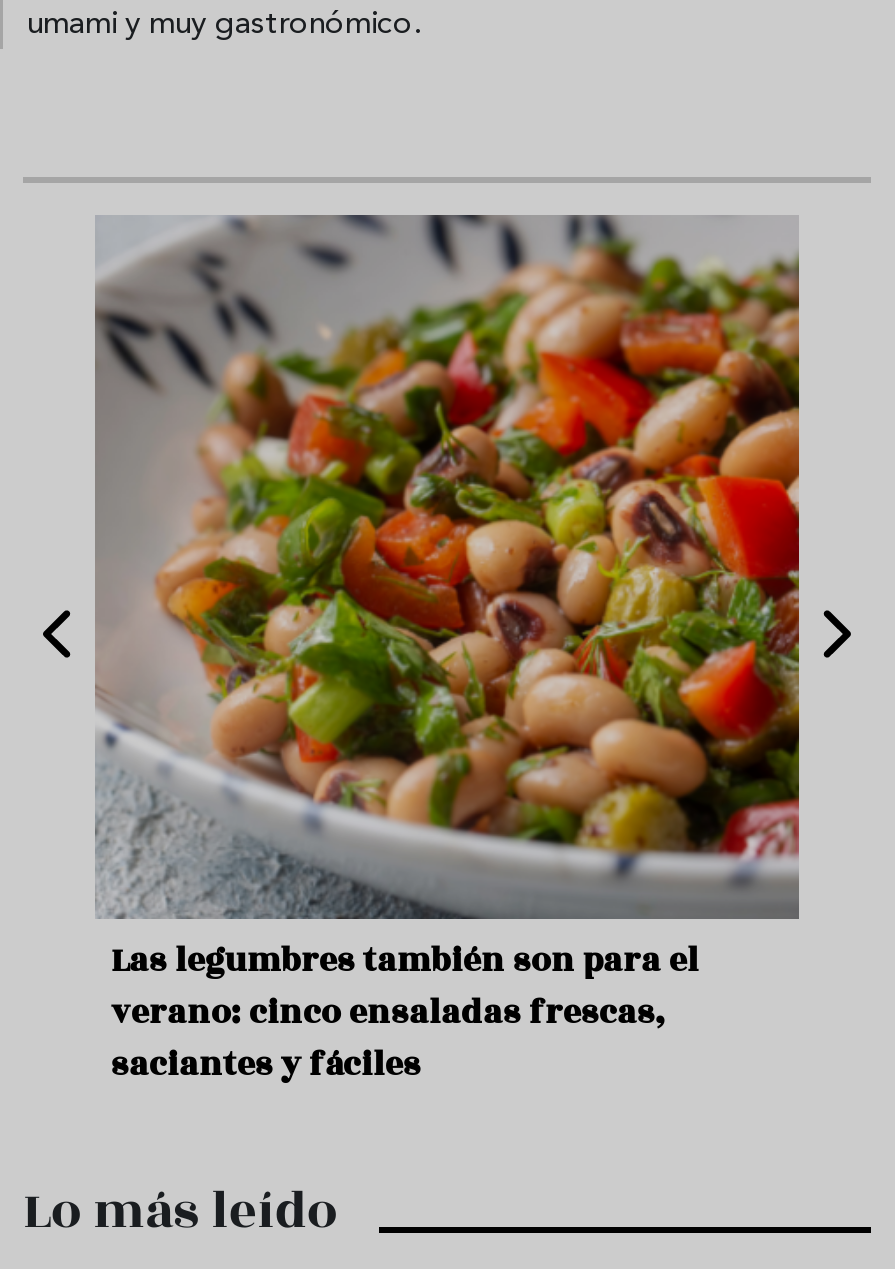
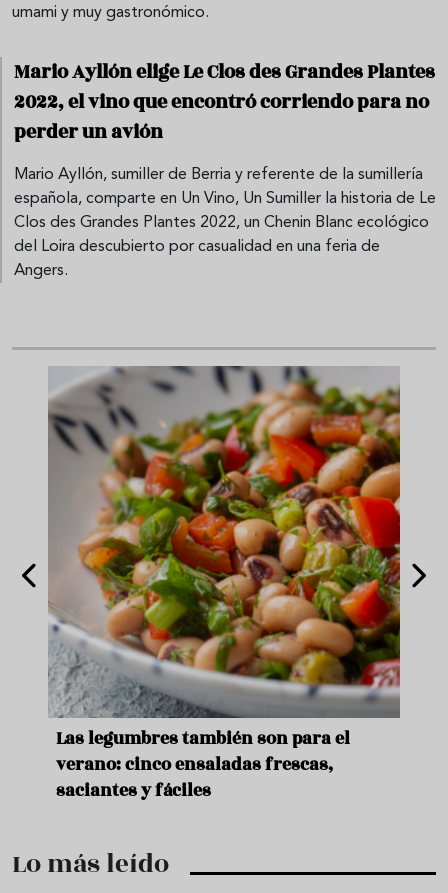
+ Mario Ayllón elige Le Clos des Grandes Plantes
+ 2022, el vino que encontró corriendo para no
+ perder un avión
+ Mario Ayllón, sumiller de Berria y referente de la sumillería
+ española, comparte en Un Vino, Un Sumiller la historia de Le
+ Clos des Grandes Plantes 2022, un Chenin Blanc ecológico
+ del Loira descubierto por casualidad en una feria de
+ Angers.
